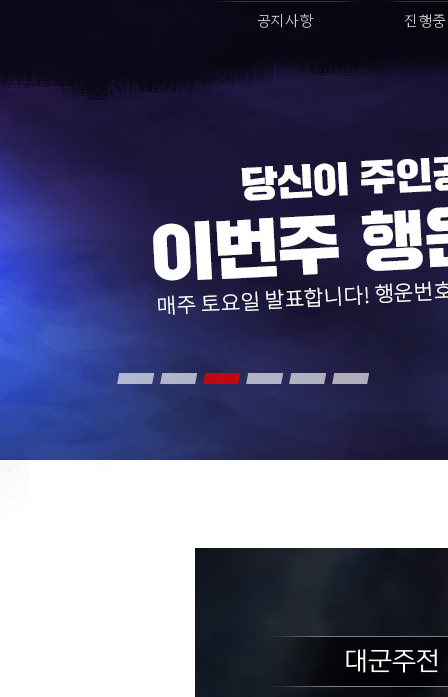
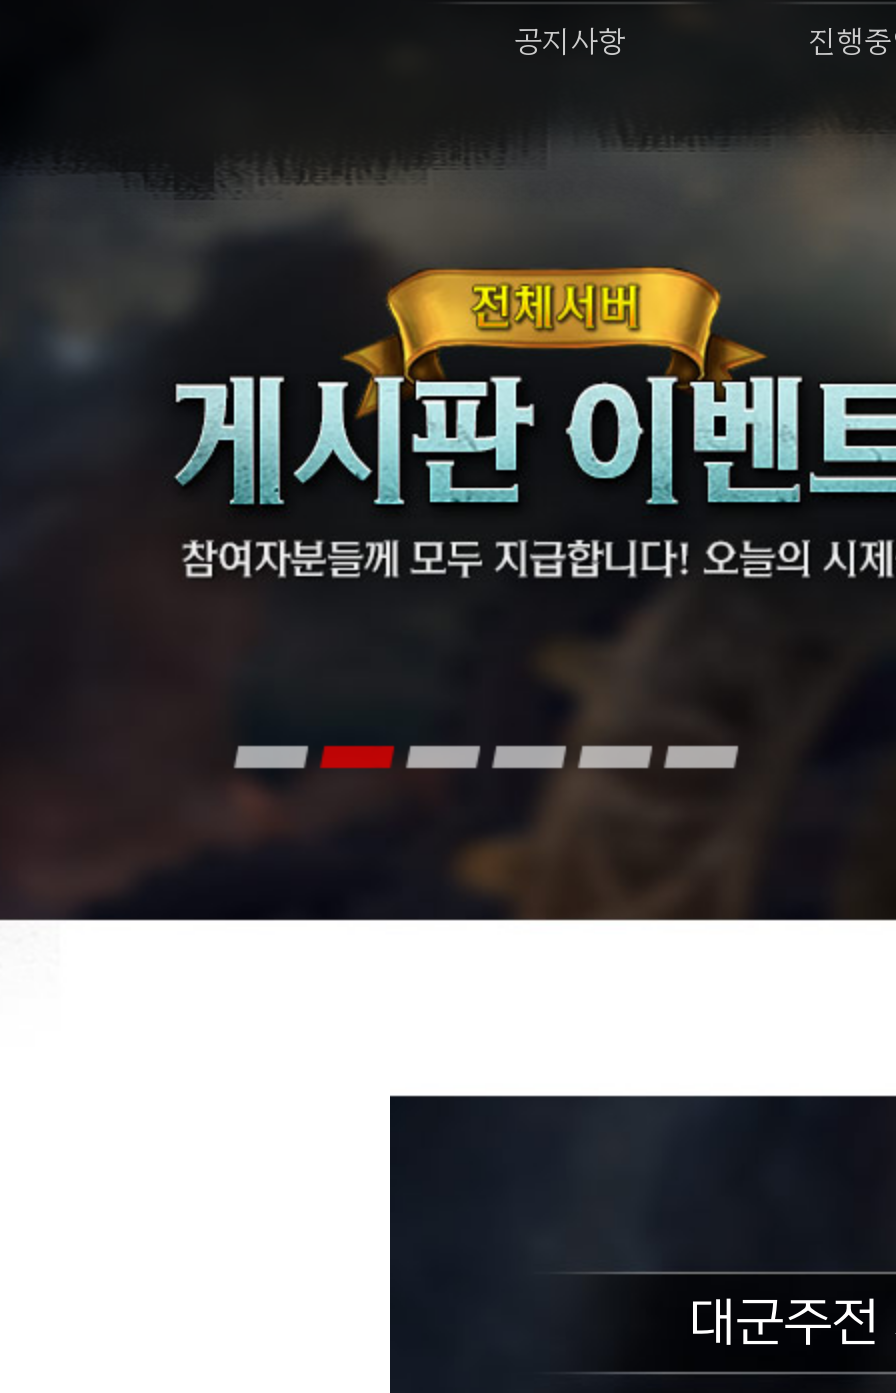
- [image]
+ [image]
